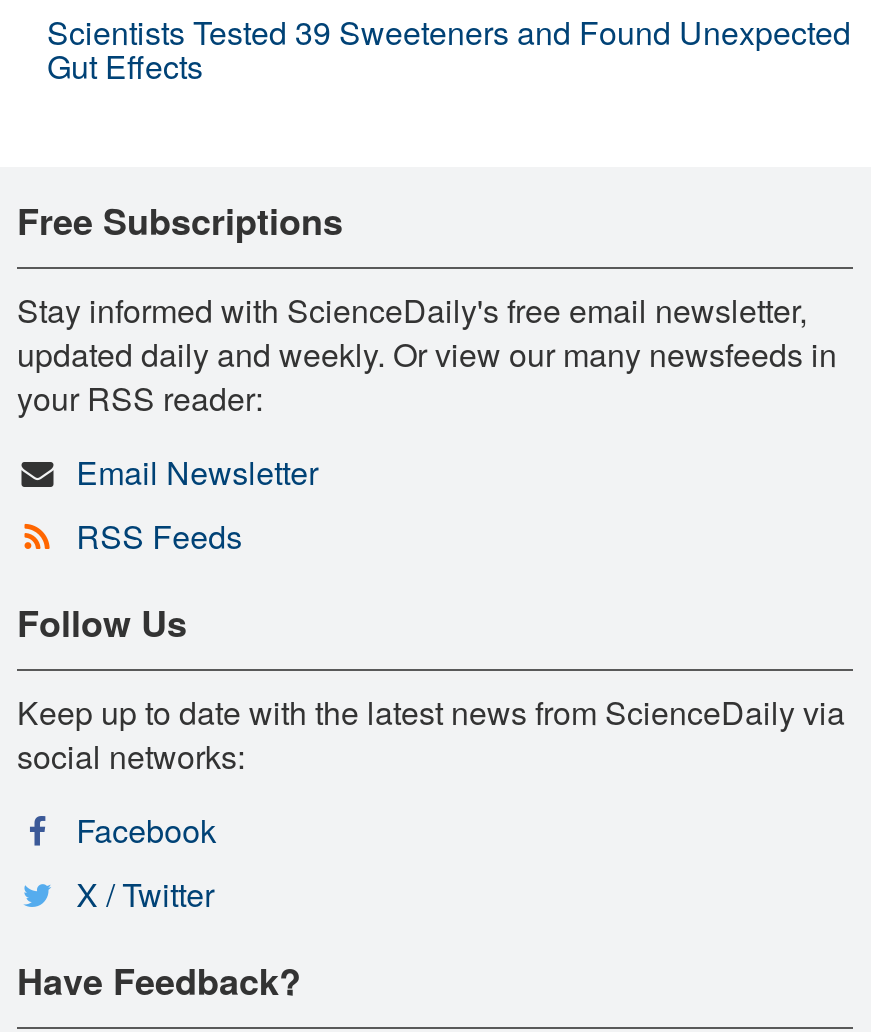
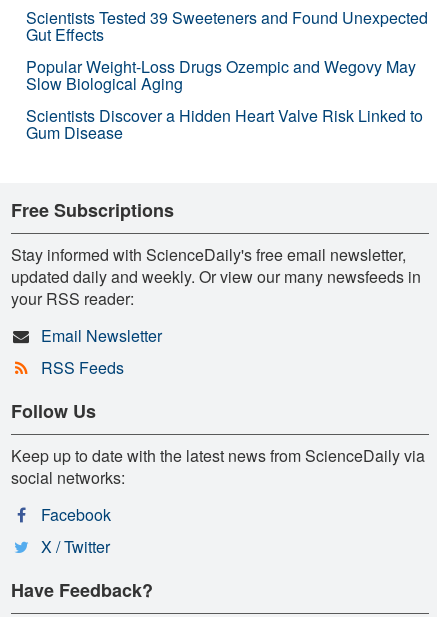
+ Popular Weight-Loss Drugs Ozempic and Wegovy May
+ Slow Biological Aging
+ Scientists Discover a Hidden Heart Valve Risk Linked to
+ Gum Disease
